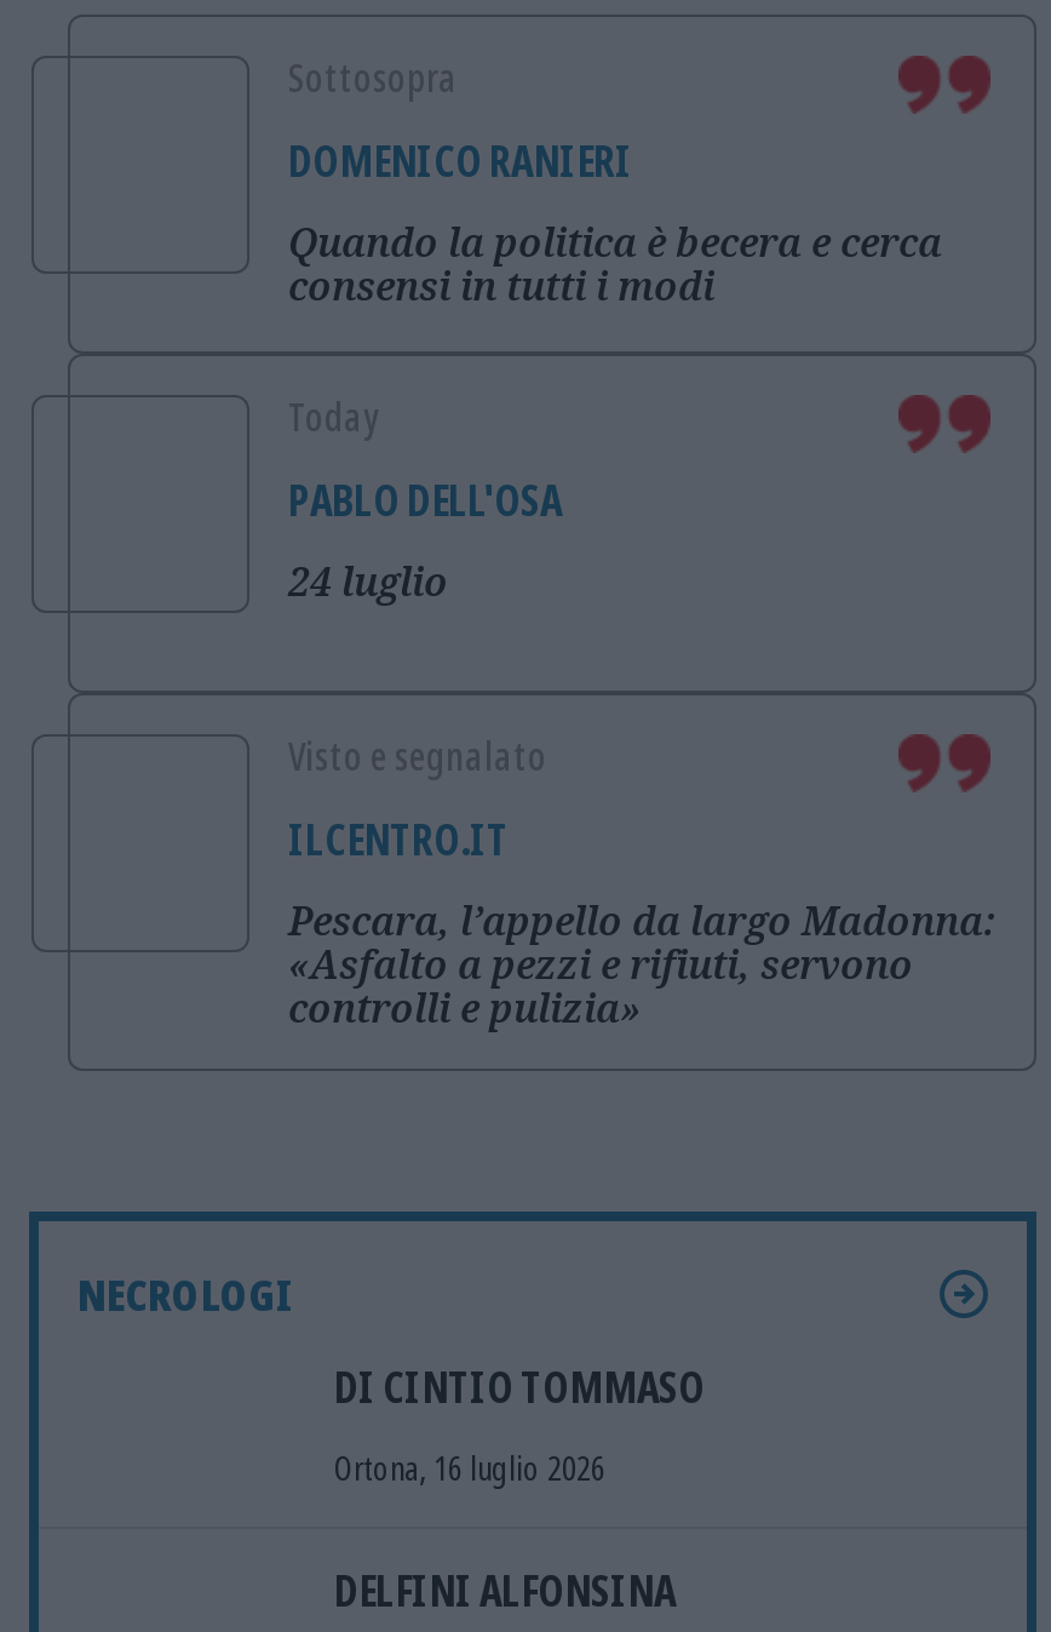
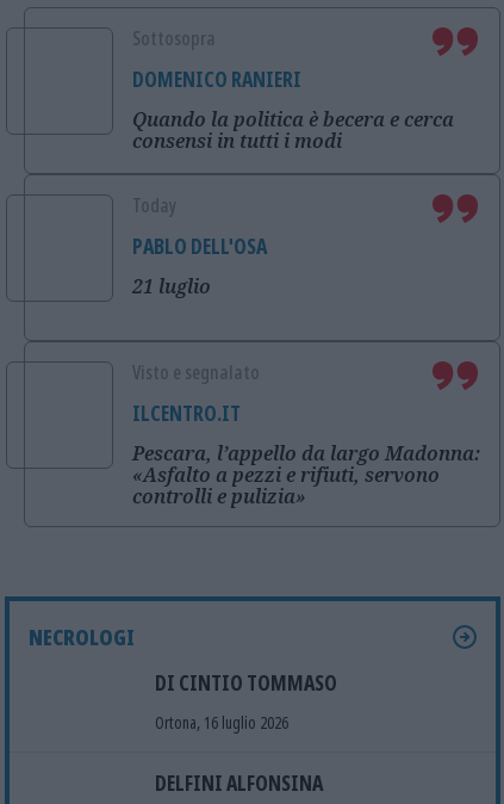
- 24 luglio
+ 21 luglio
